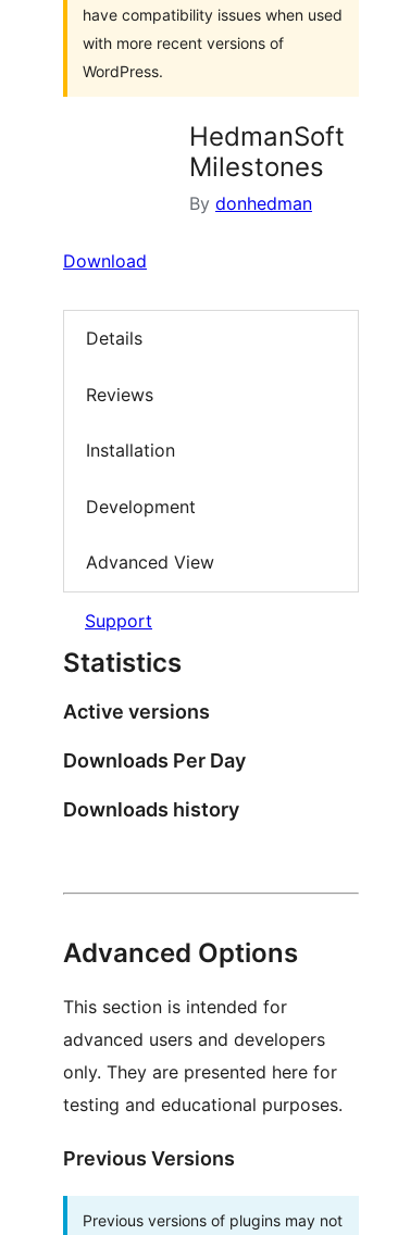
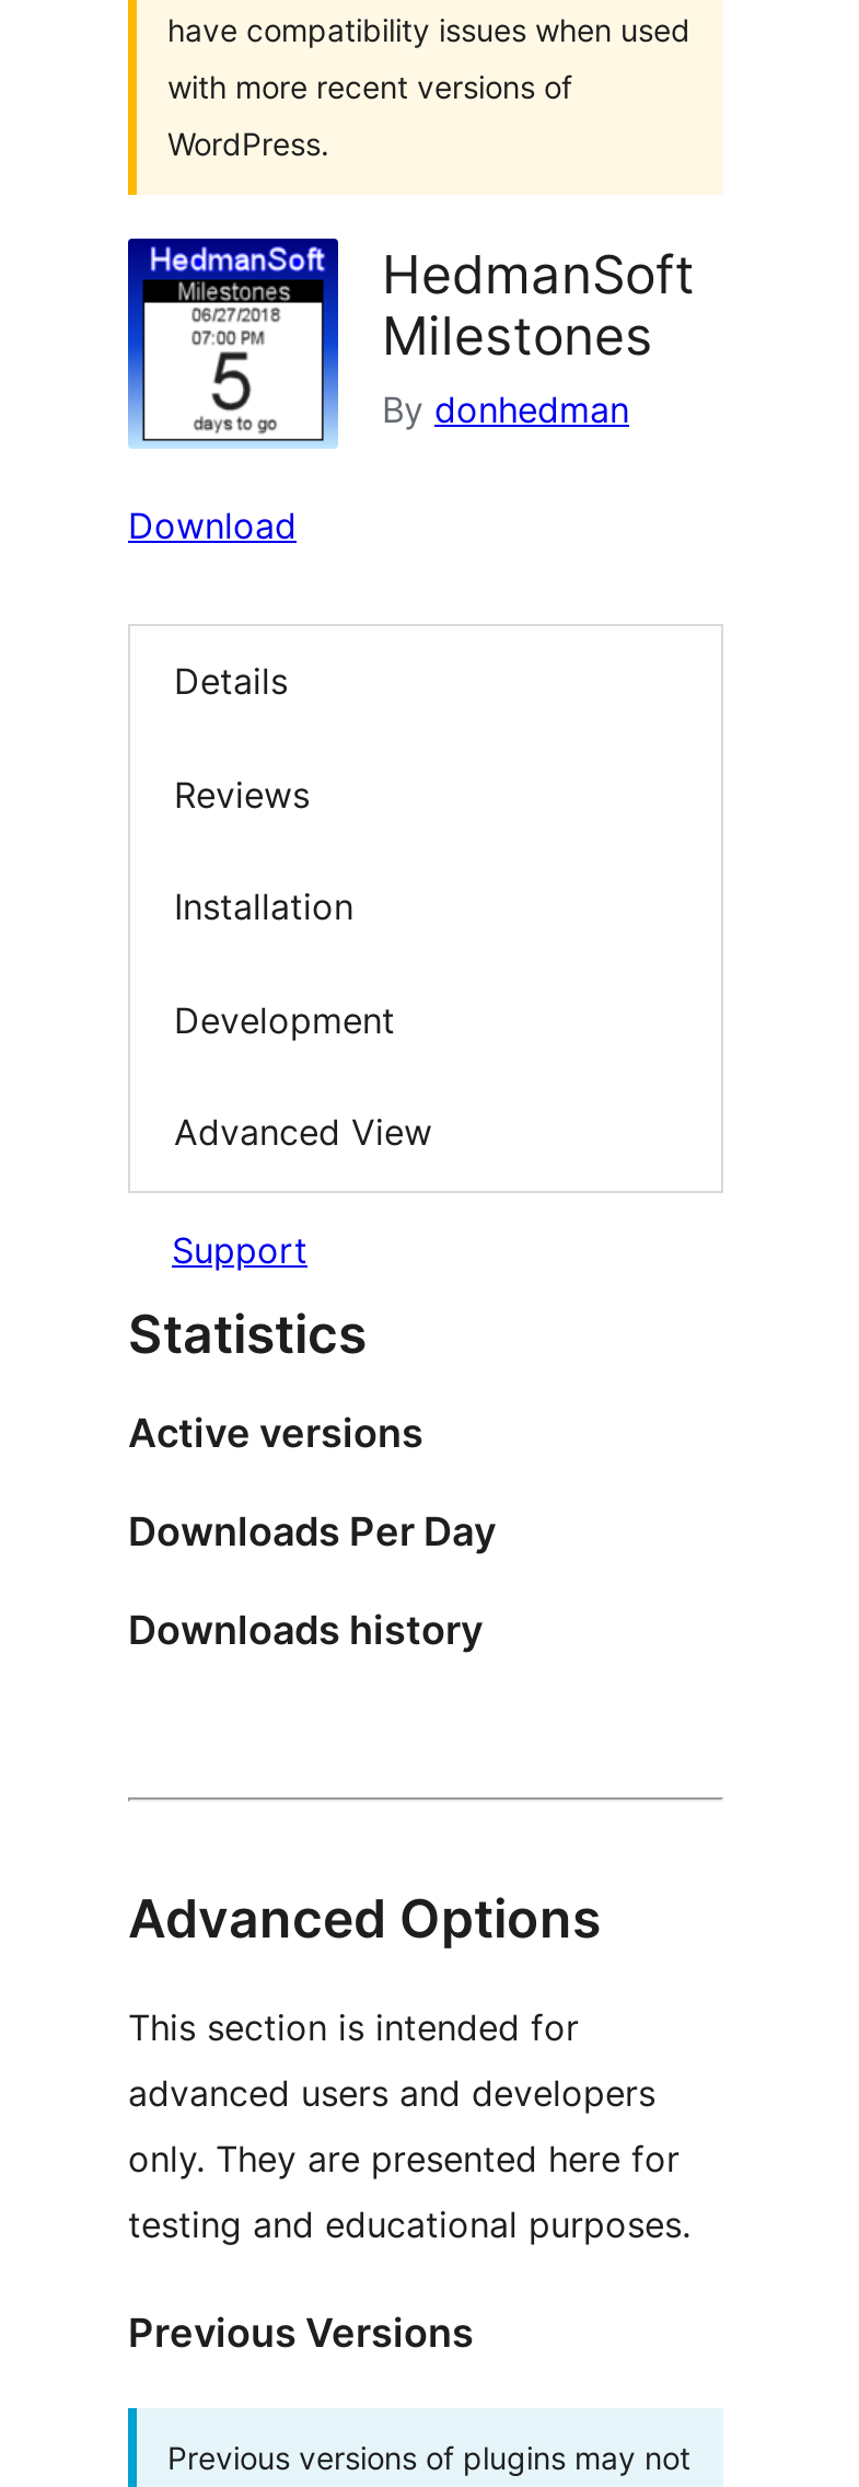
+ [image]
